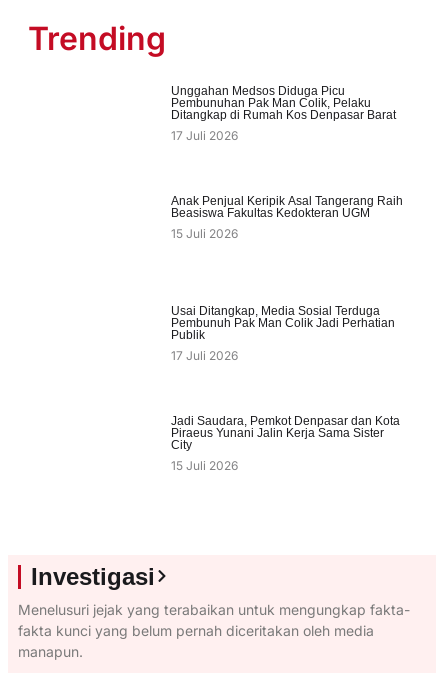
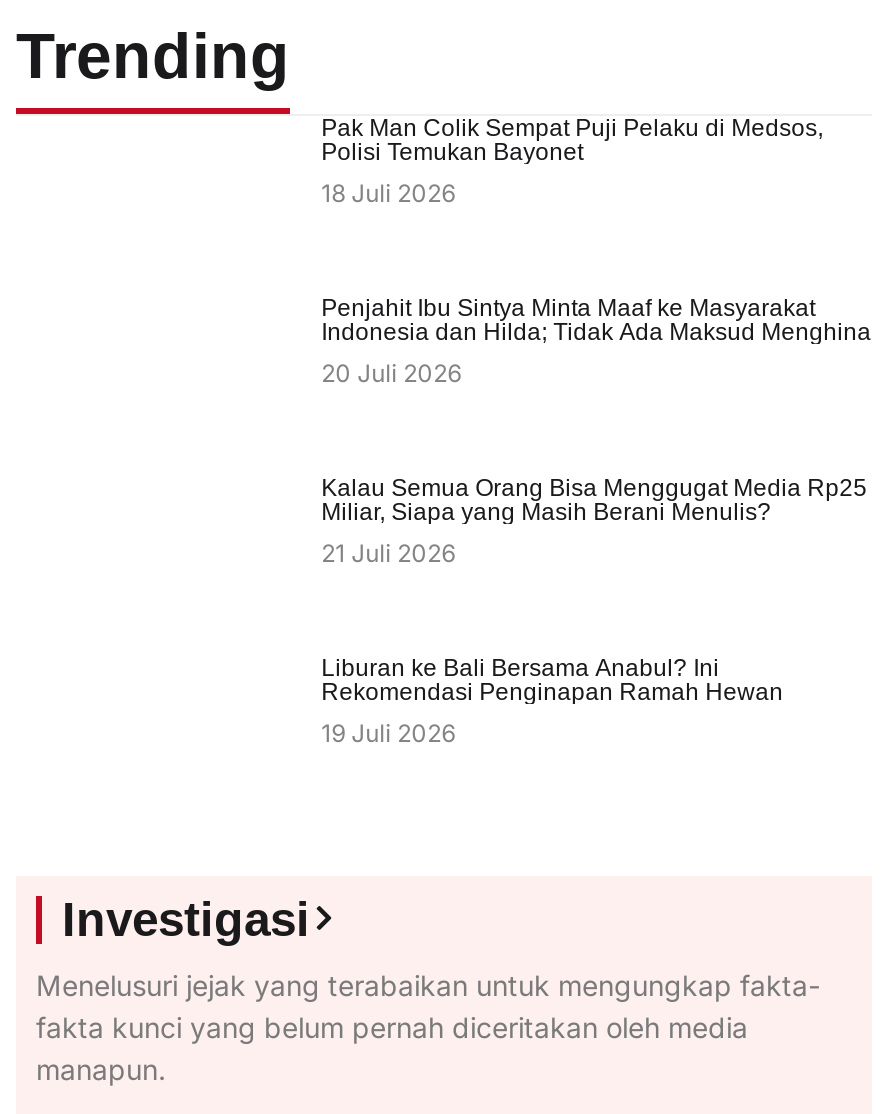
- Unggahan Medsos Diduga Picu
- Pembunuhan Pak Man Colik, Pelaku
- Ditangkap di Rumah Kos Denpasar Barat
- 17 Juli 2026
+ Pak Man Colik Sempat Puji Pelaku di Medsos,
+ Polisi Temukan Bayonet
+ 18 Juli 2026

- Anak Penjual Keripik Asal Tangerang Raih
- Beasiswa Fakultas Kedokteran UGM
- 15 Juli 2026
+ Penjahit Ibu Sintya Minta Maaf ke Masyarakat
+ Indonesia dan Hilda; Tidak Ada Maksud Menghina
+ 20 Juli 2026

- Usai Ditangkap, Media Sosial Terduga
- Pembunuh Pak Man Colik Jadi Perhatian
- Publik
- 17 Juli 2026
+ Kalau Semua Orang Bisa Menggugat Media Rp25
+ Miliar, Siapa yang Masih Berani Menulis?
+ 21 Juli 2026

- Jadi Saudara, Pemkot Denpasar dan Kota
- Piraeus Yunani Jalin Kerja Sama Sister
- City
- 15 Juli 2026
+ Liburan ke Bali Bersama Anabul? Ini
+ Rekomendasi Penginapan Ramah Hewan
+ 19 Juli 2026
